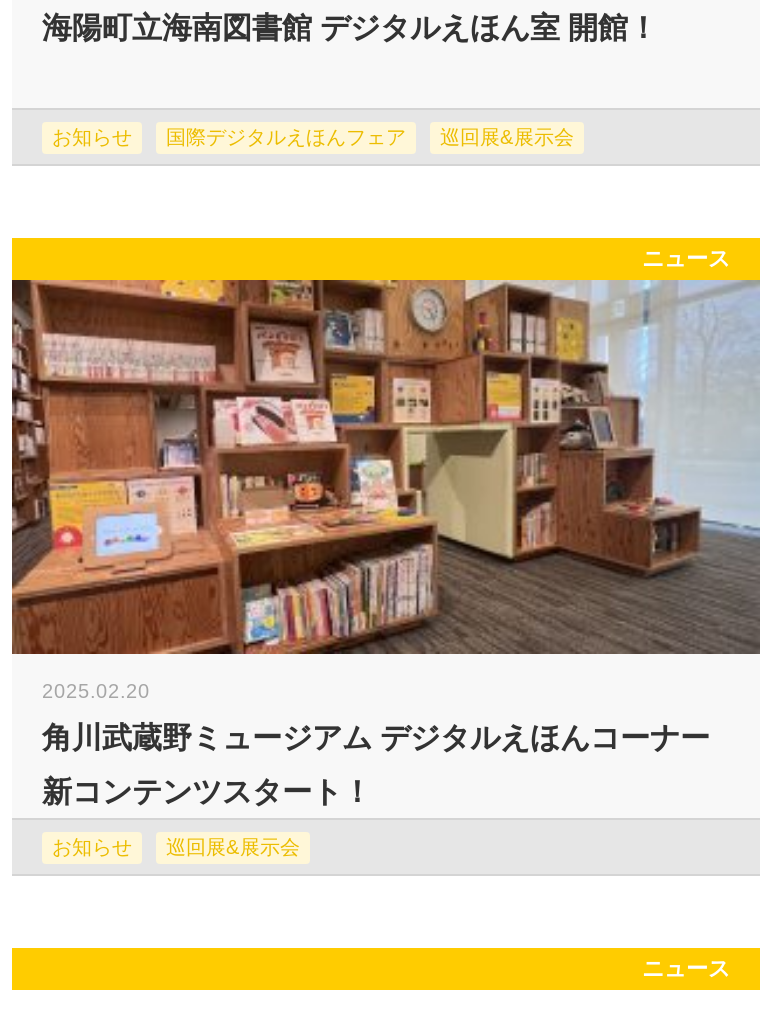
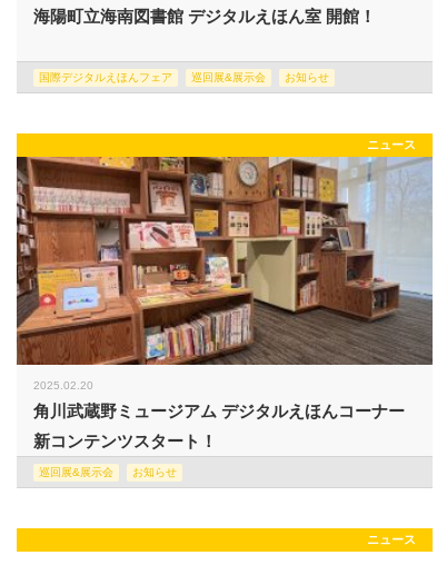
- お知らせ

+ お知らせ

- お知らせ

+ お知らせ
